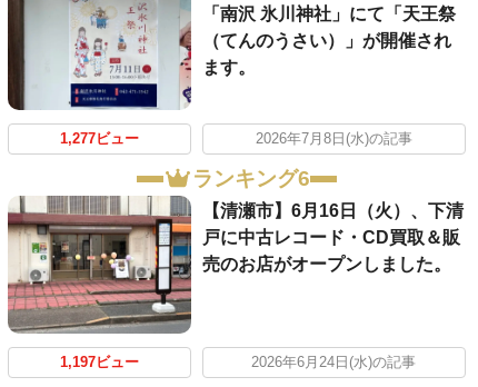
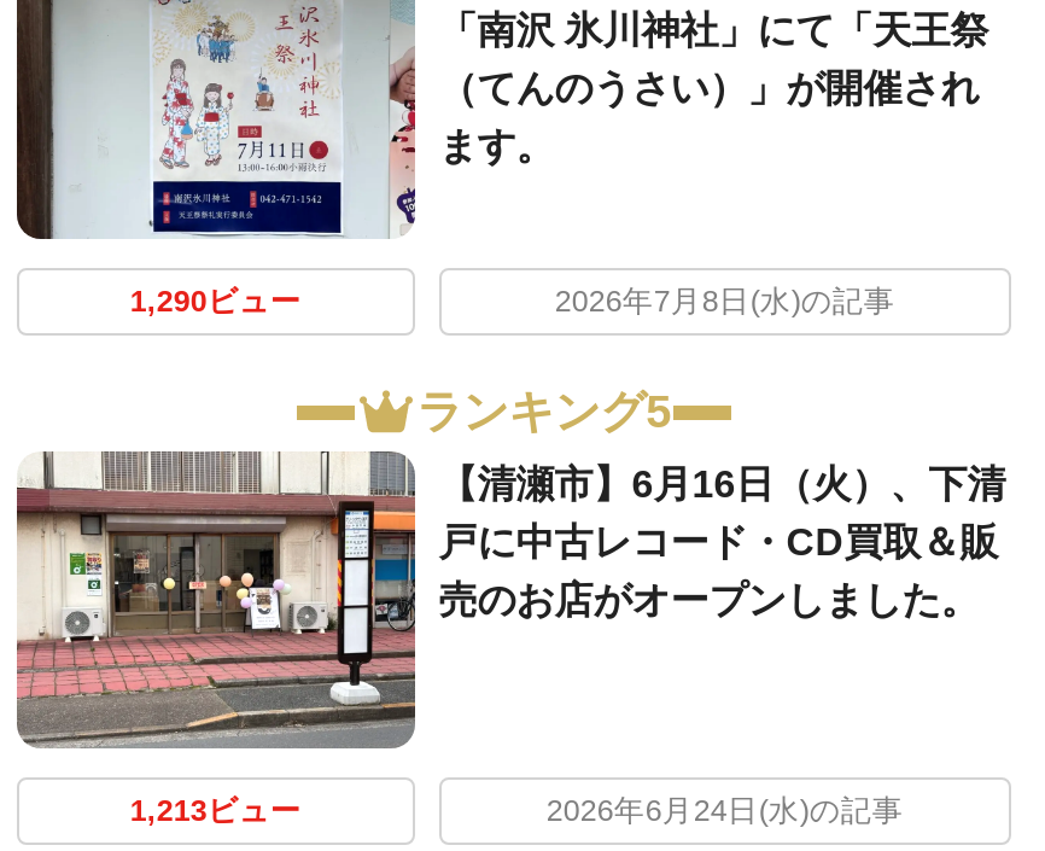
- 1,277ビュー
+ 1,290ビュー

- ランキング6
+ ランキング5

- 1,197ビュー
+ 1,213ビュー
